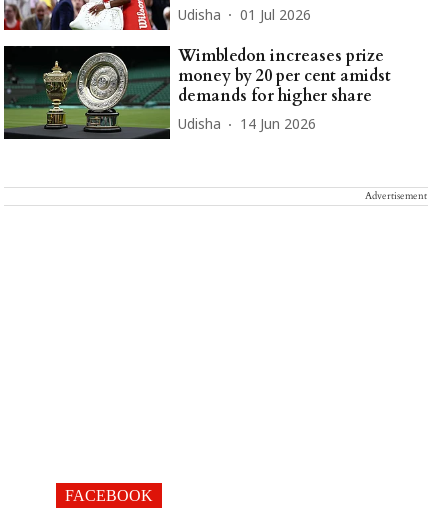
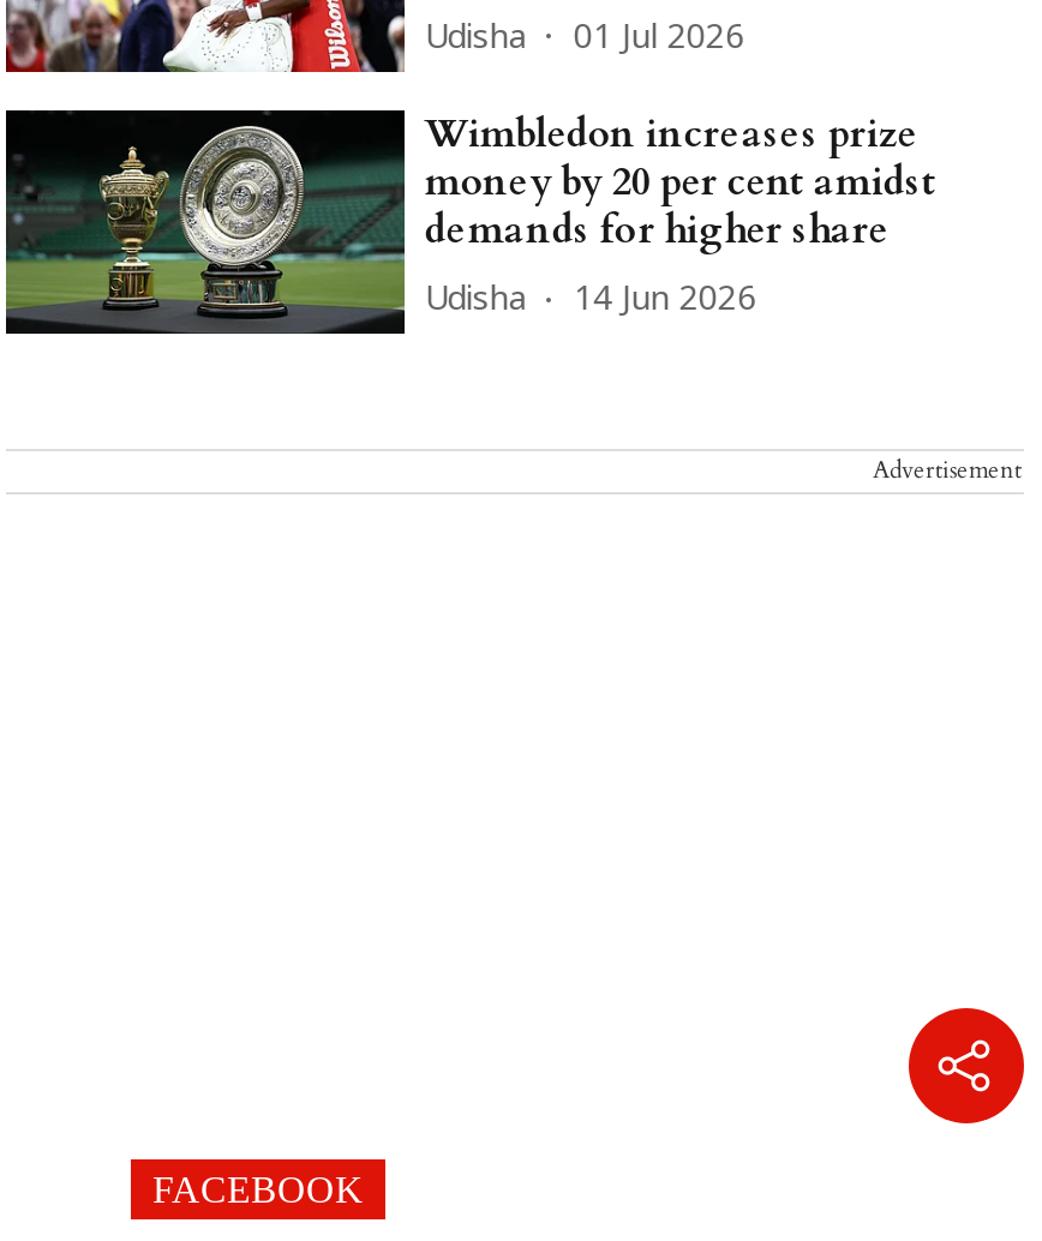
+ [image]
